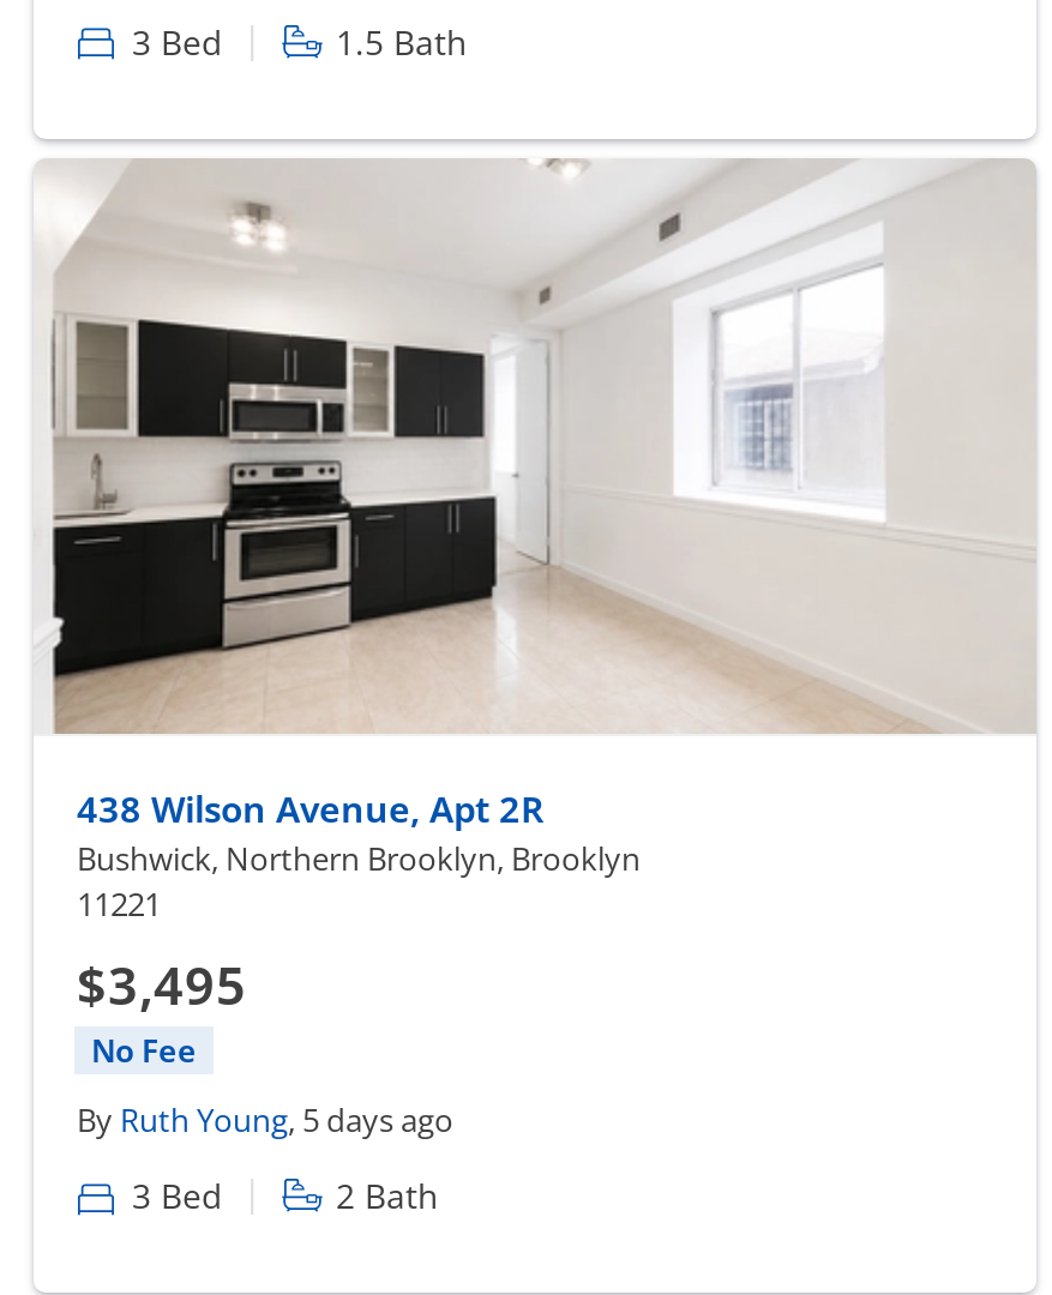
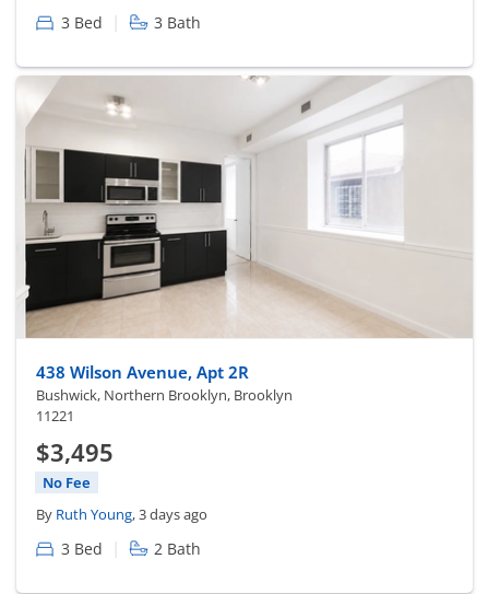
- 1.5 Bath
+ 3 Bath

- By Ruth Young, 5 days ago
+ By Ruth Young, 3 days ago
